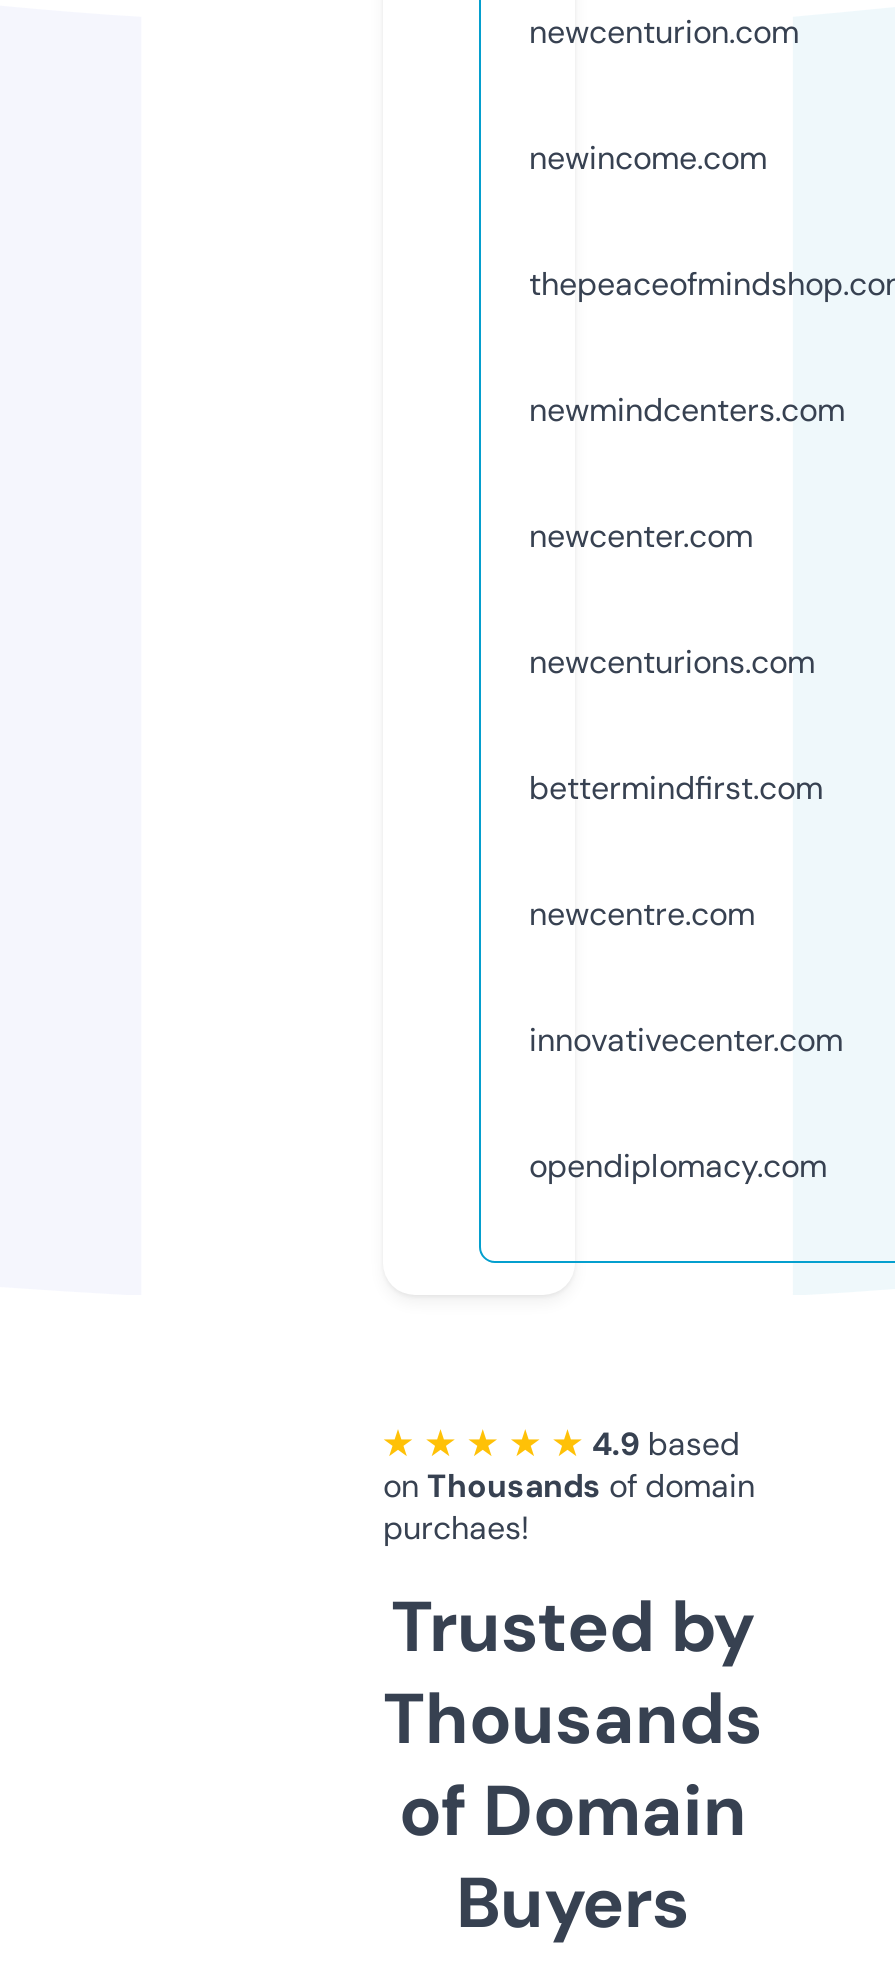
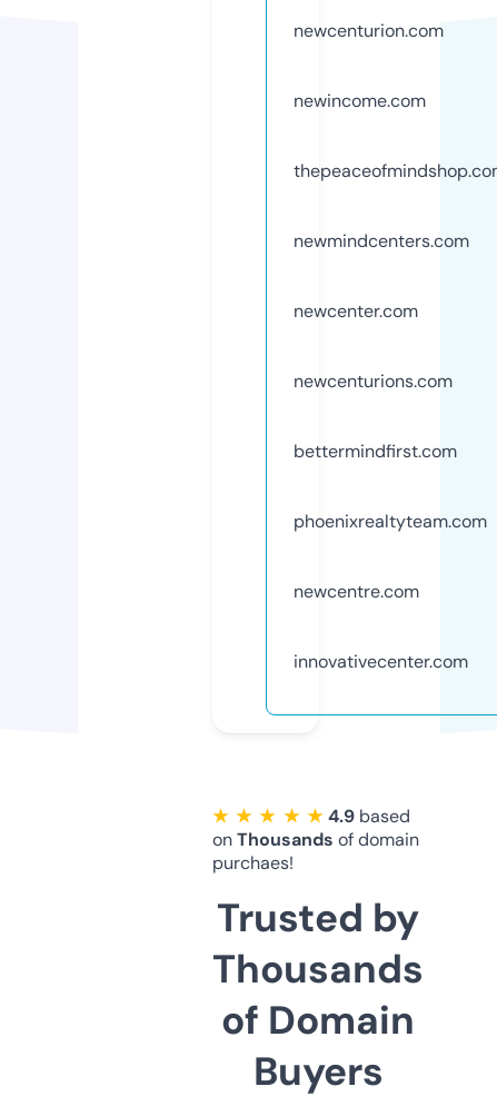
+ phoenixrealtyteam.com

moved down: newcentre.com | innovativecenter.com

- opendiplomacy.com
